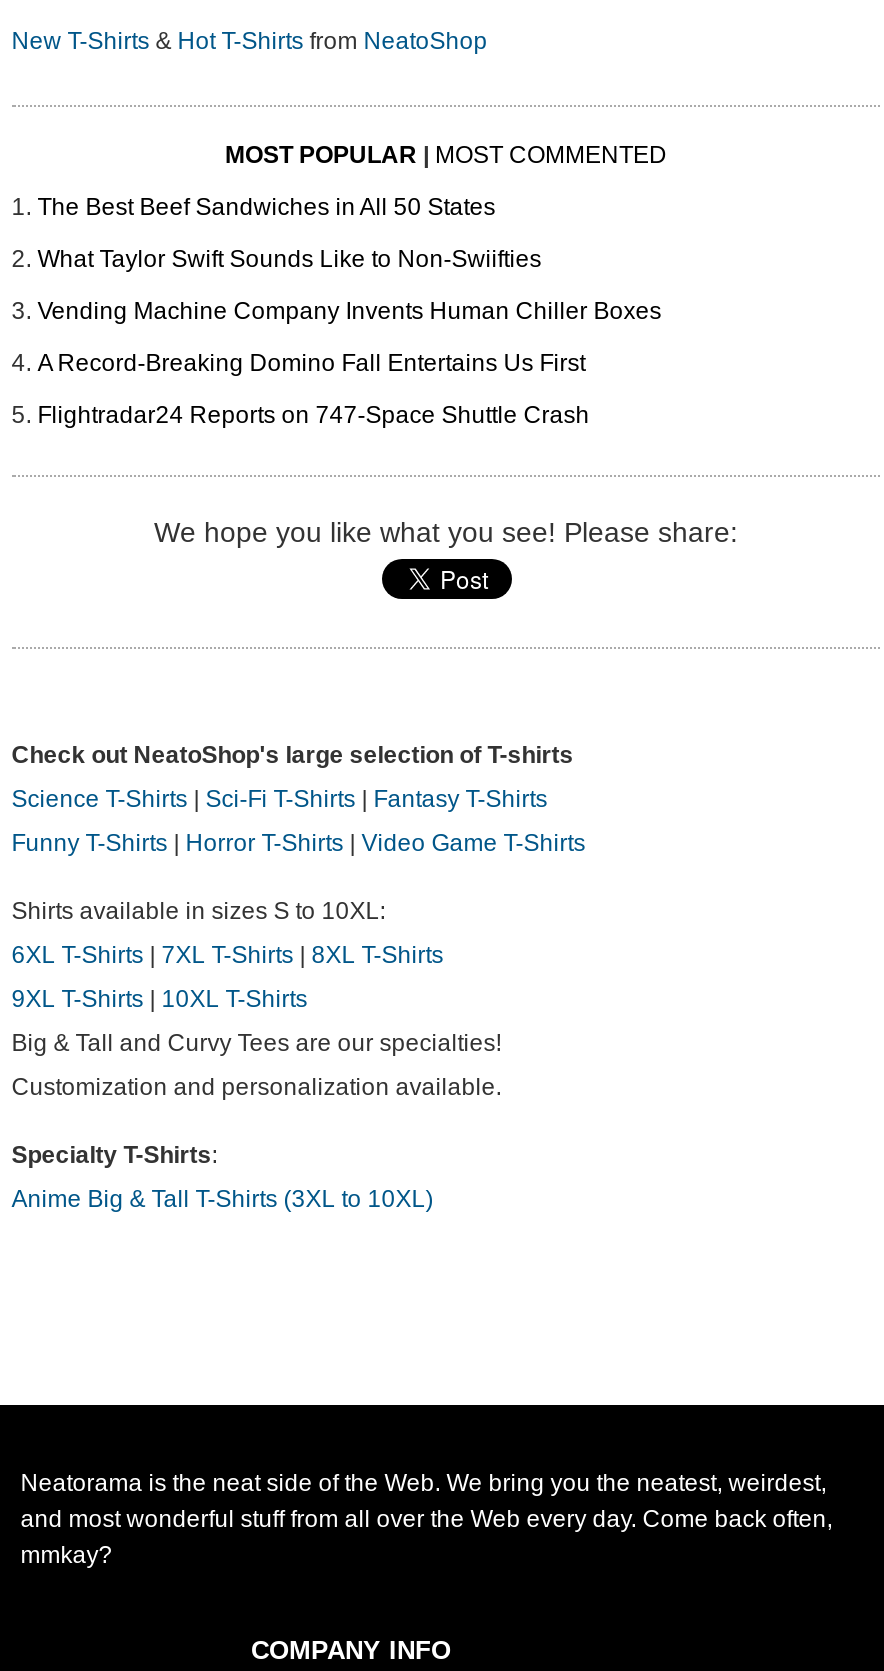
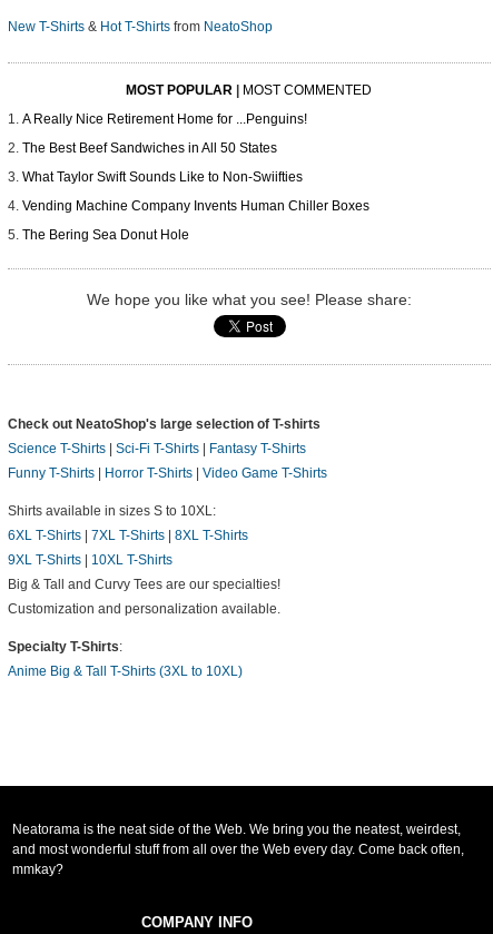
+ A Really Nice Retirement Home for ...Penguins!

moved down: The Best Beef Sandwiches in All 50 States | What Taylor Swift Sounds Like to Non-Swiifties | Vending Machine Company Invents Human Chiller Boxes

- A Record-Breaking Domino Fall Entertains Us First
- Flightradar24 Reports on 747-Space Shuttle Crash
+ The Bering Sea Donut Hole
